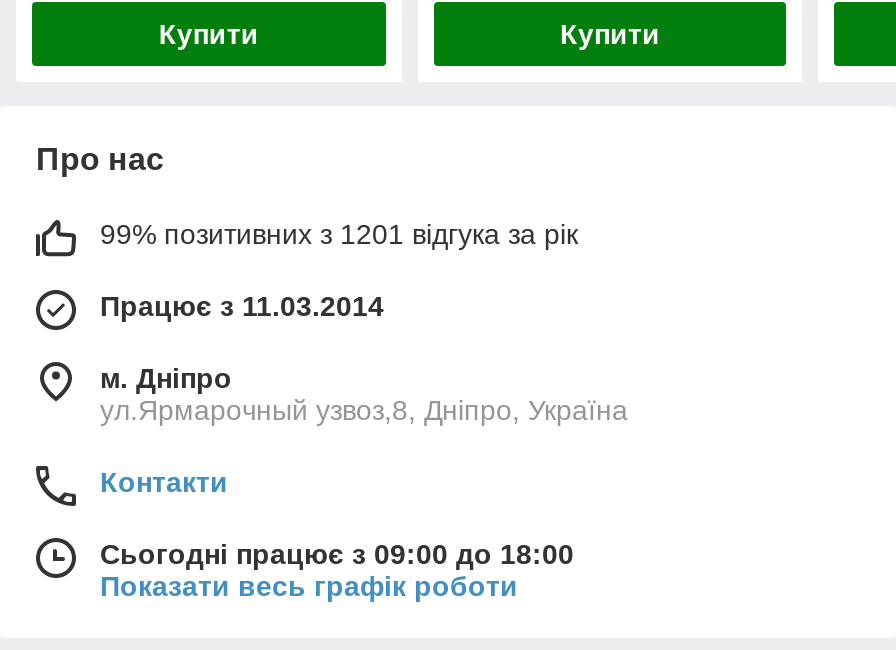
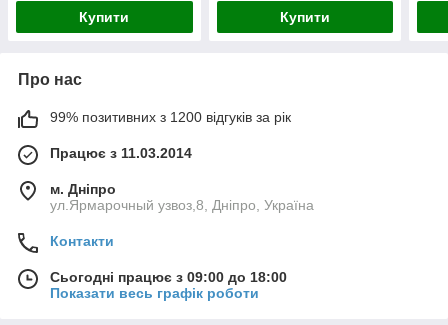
- 99% позитивних з 1201 відгука за рік
+ 99% позитивних з 1200 відгуків за рік
